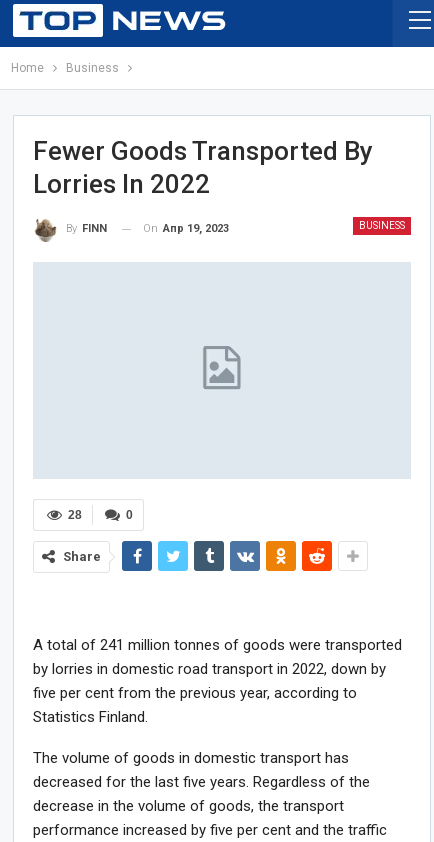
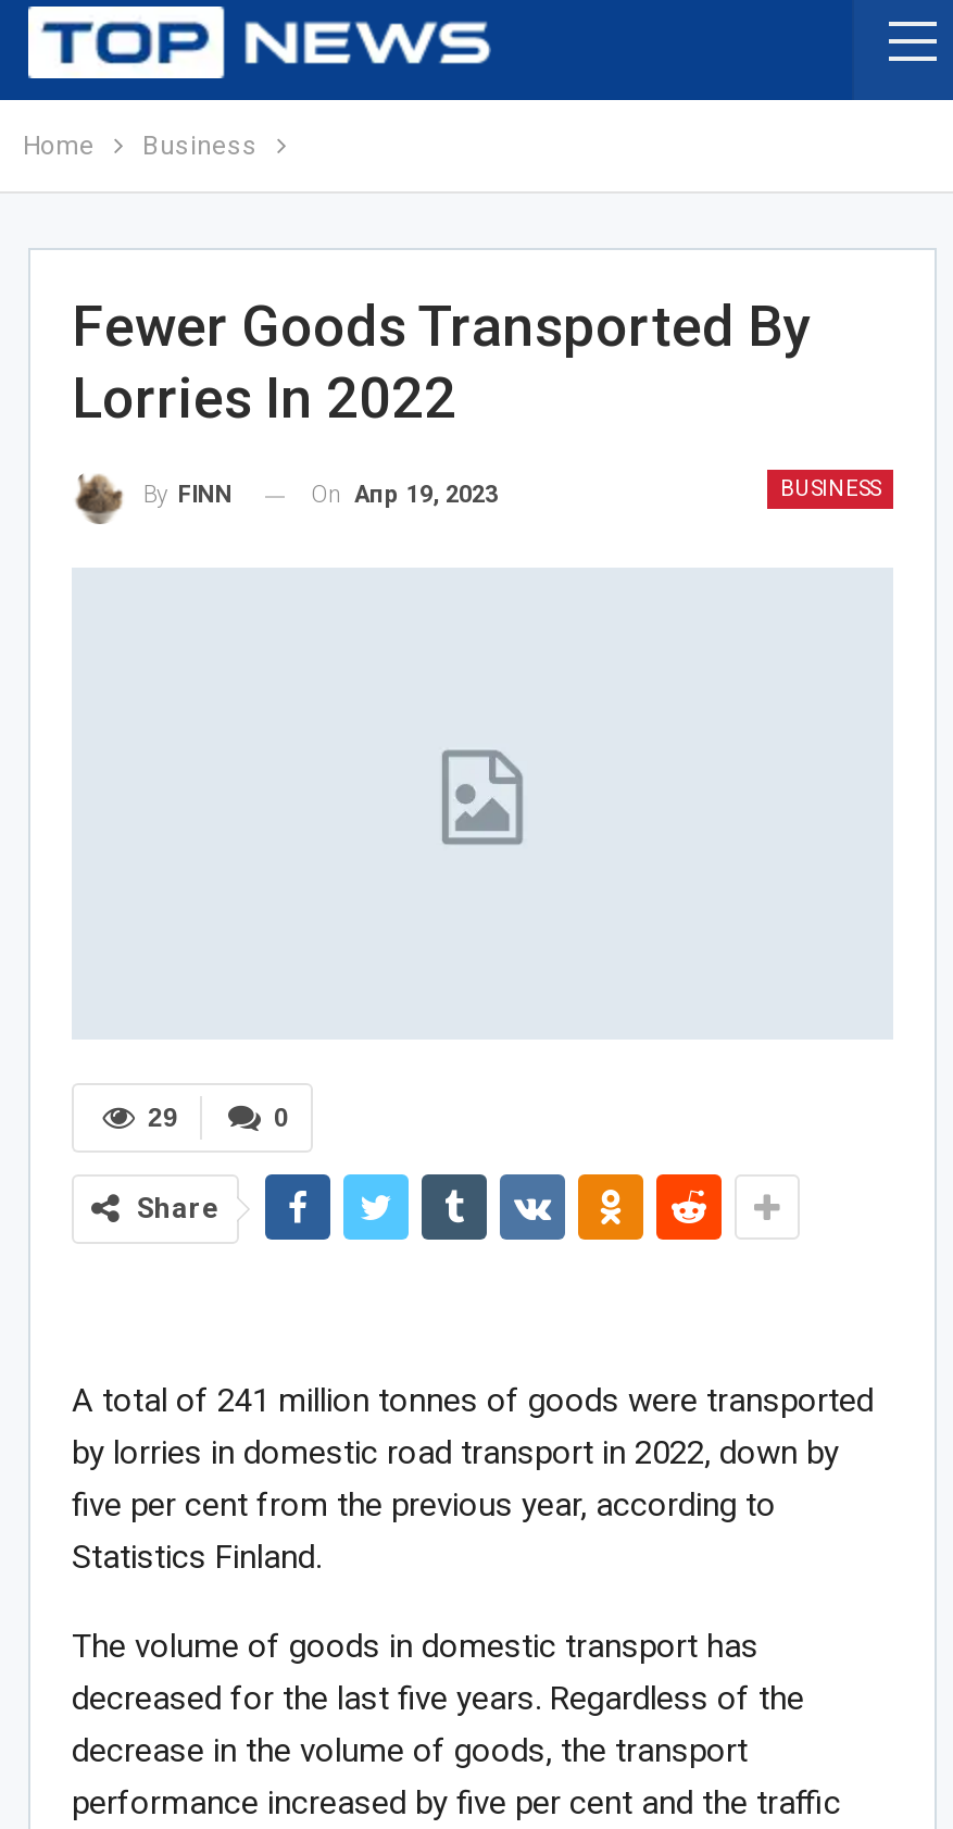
- 28
+ 29
